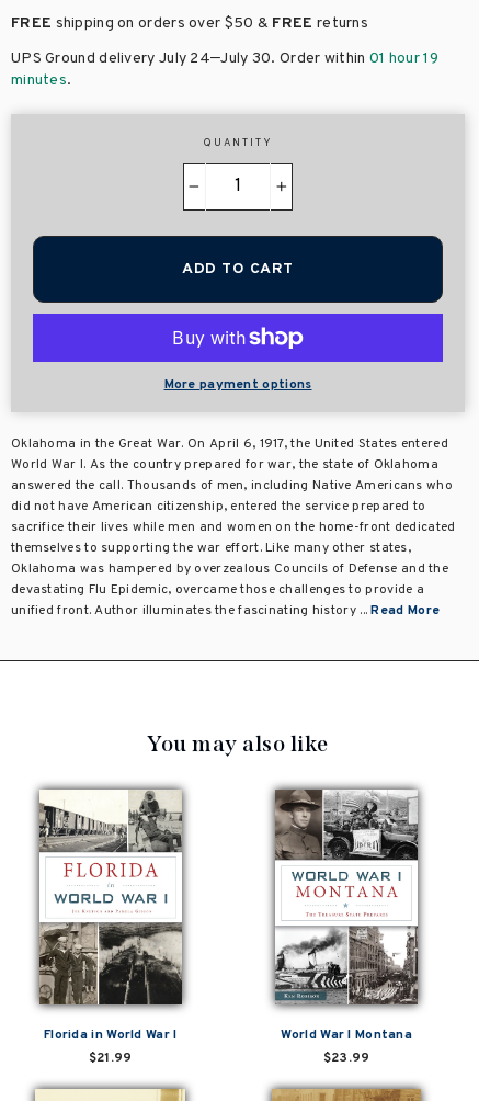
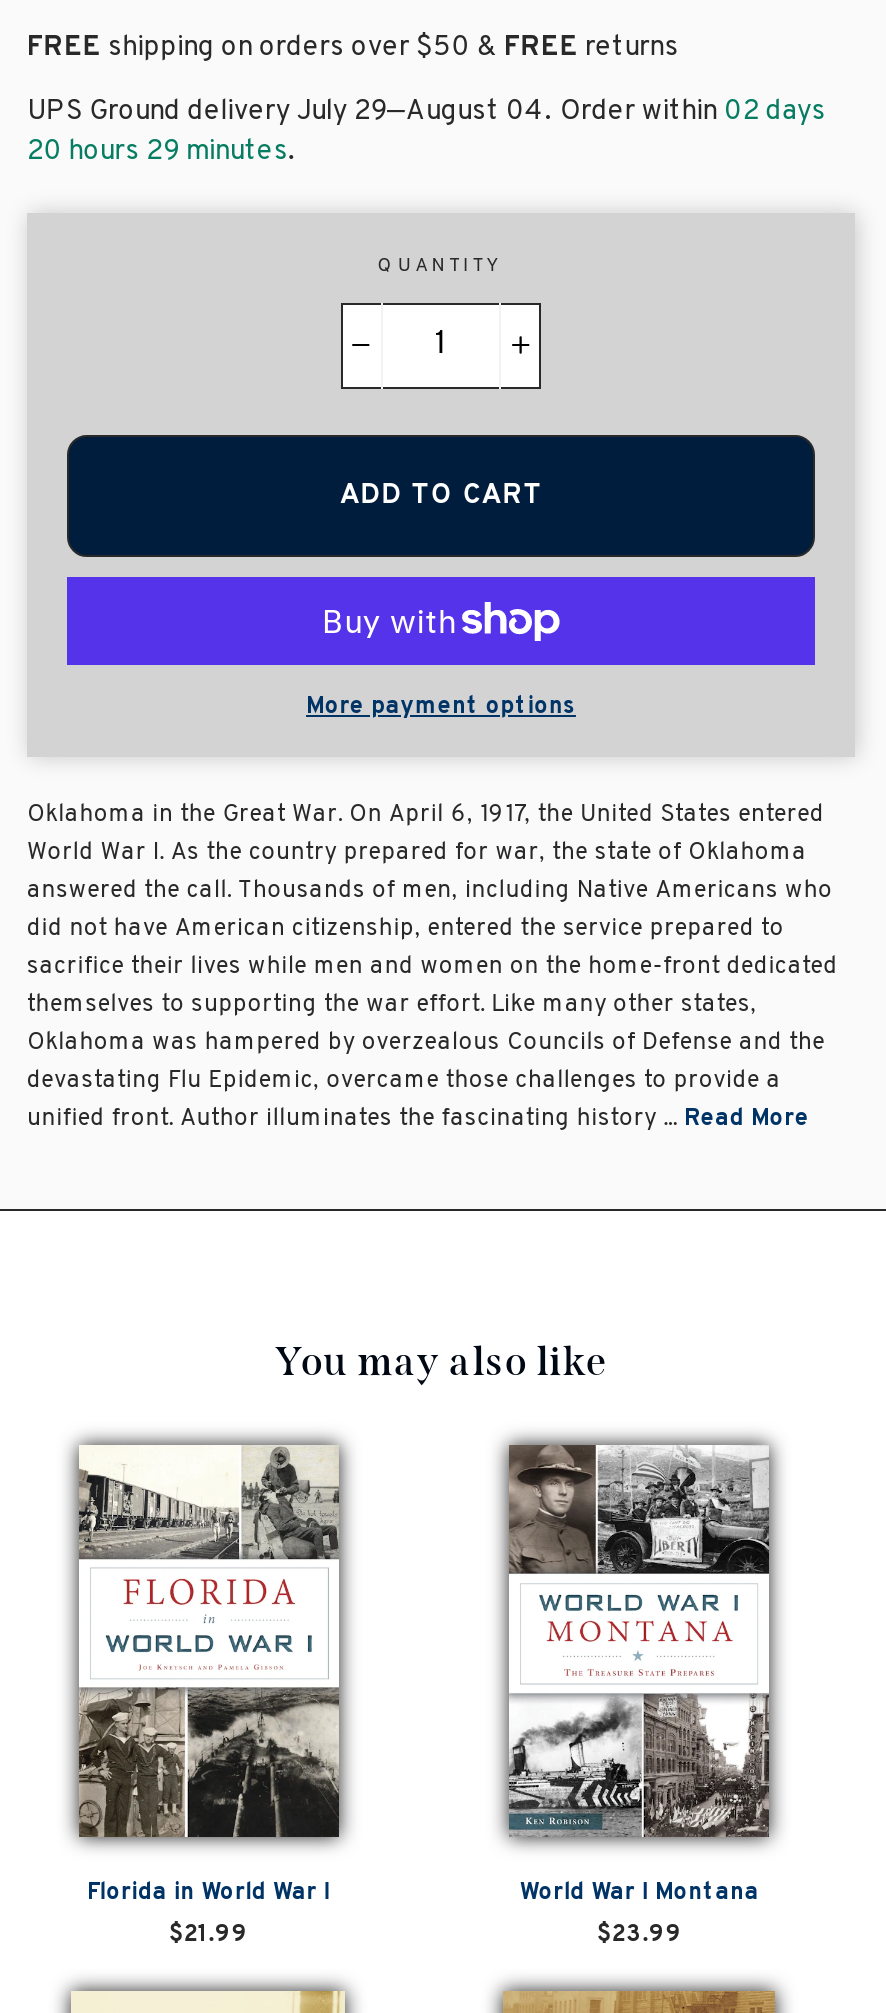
- UPS Ground delivery July 24–July 30. Order within 01 hour 19
- minutes.
+ UPS Ground delivery July 29–August 04. Order within 02 days
+ 20 hours 29 minutes.
